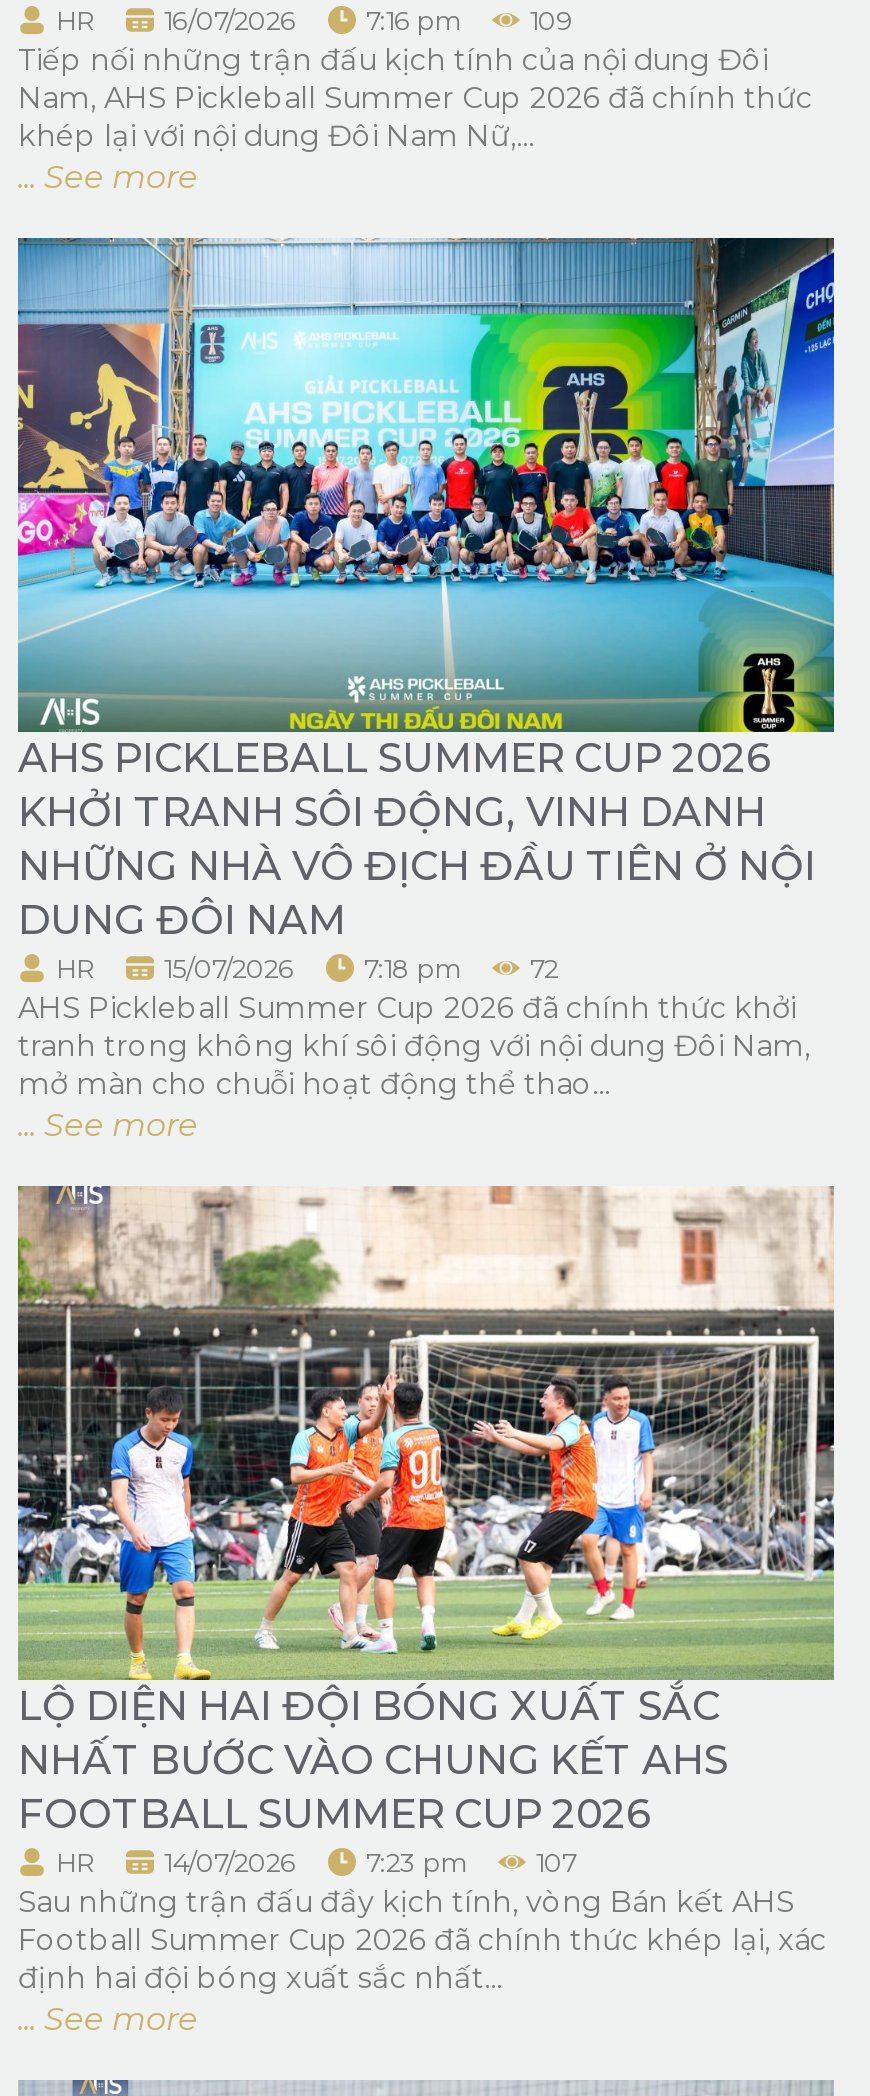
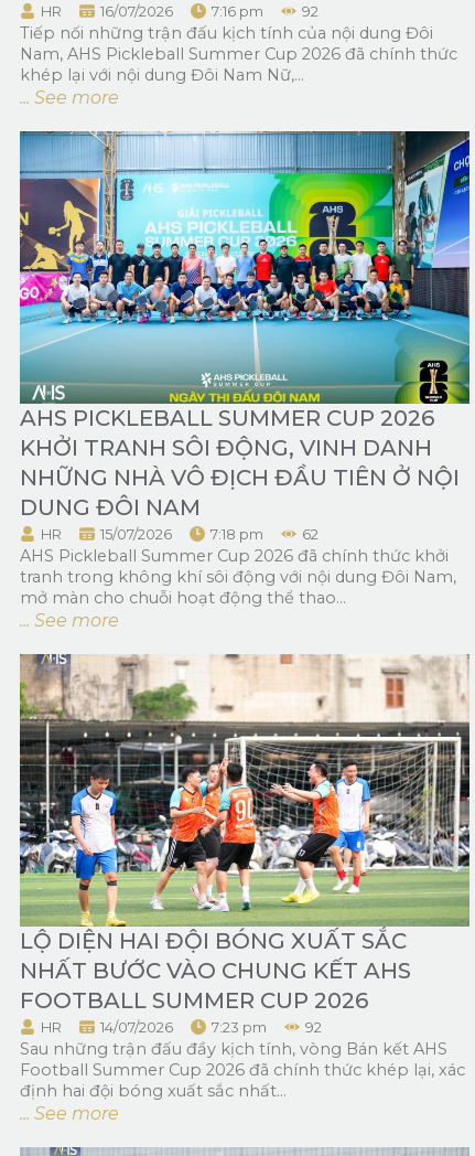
- 109
+ 92

- 72
+ 62

- 107
+ 92
